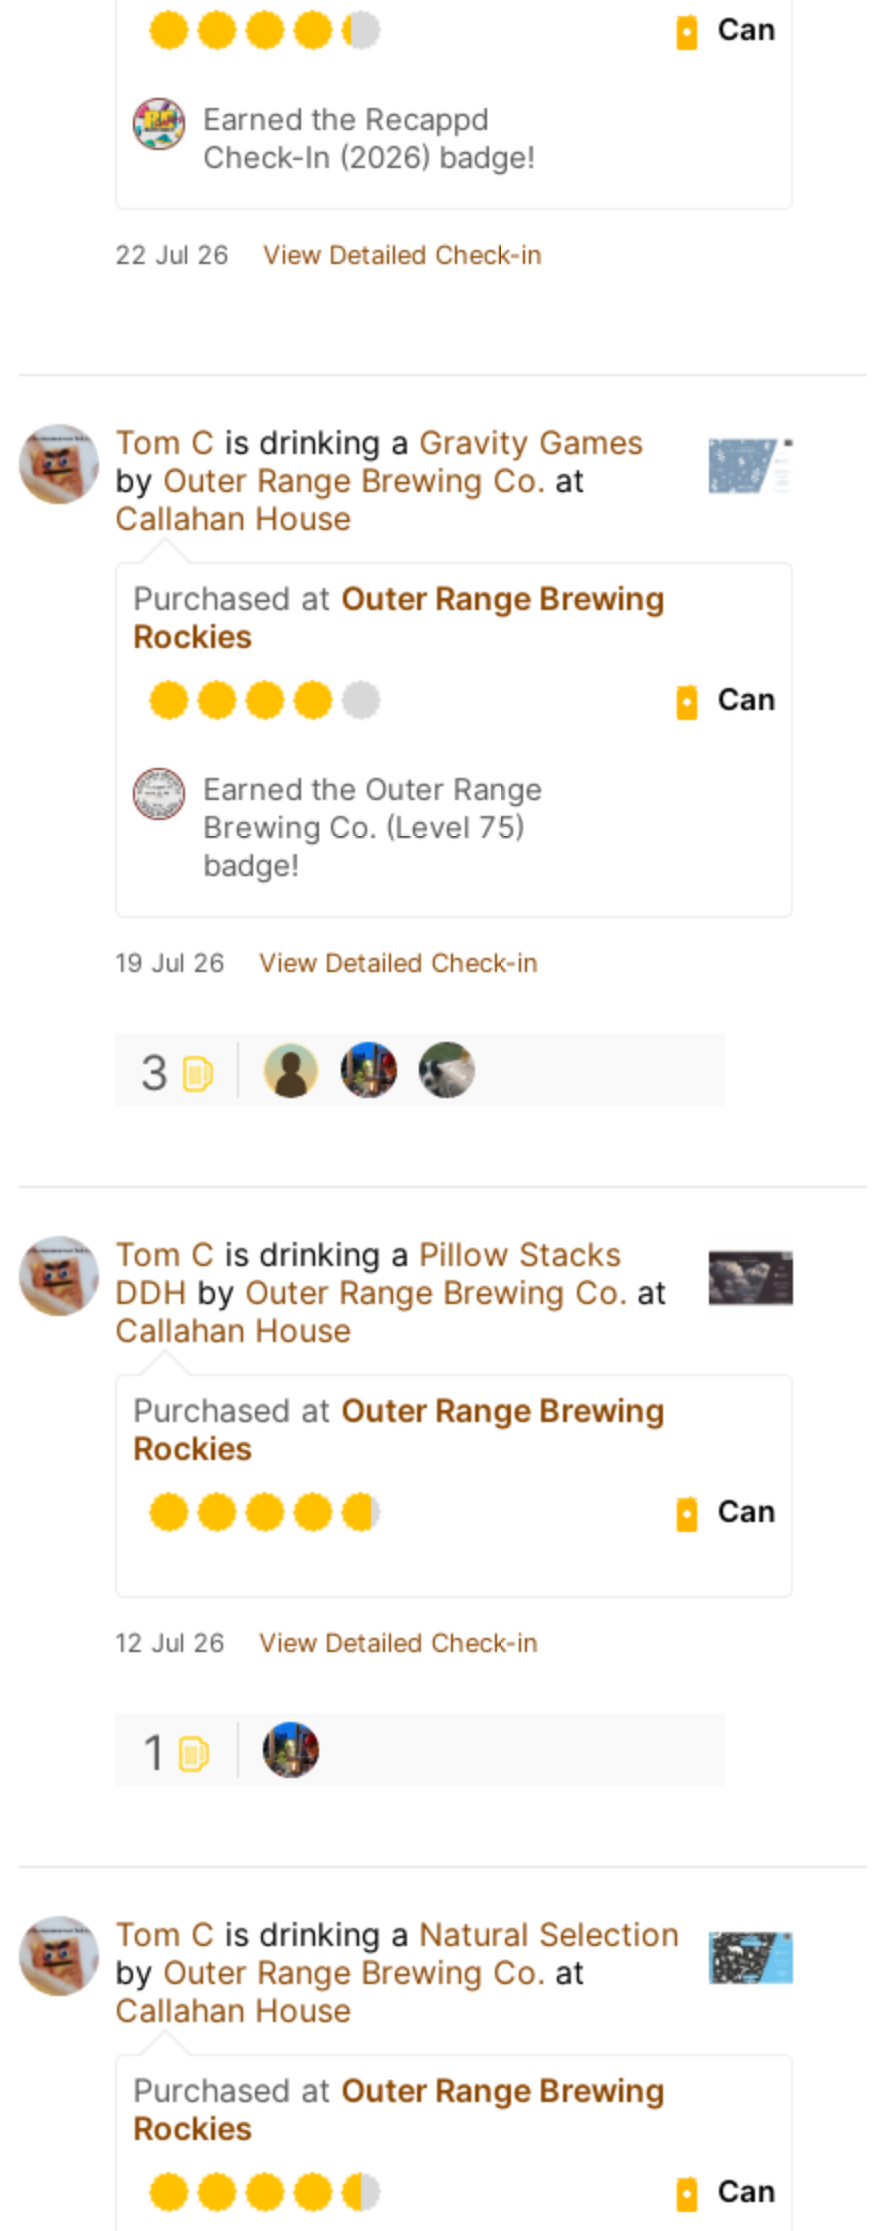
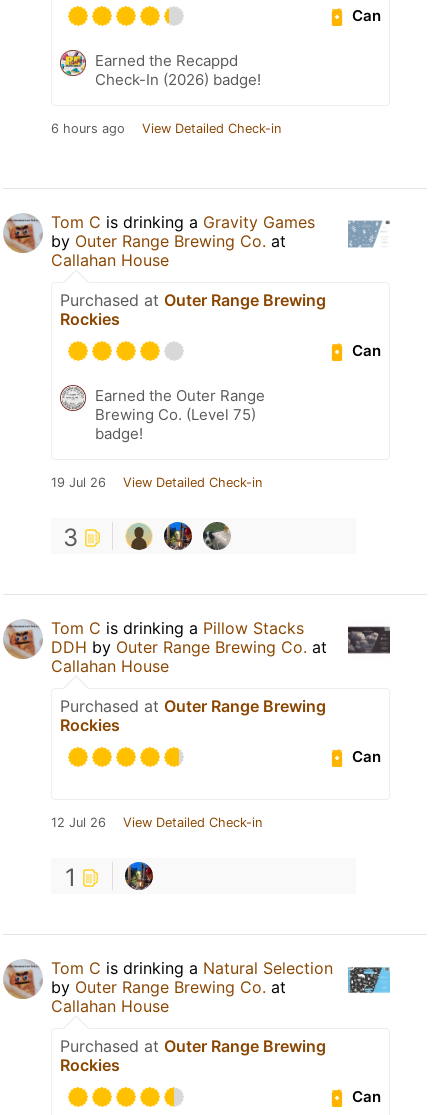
- 22 Jul 26 View Detailed Check-in
+ 6 hours ago View Detailed Check-in
